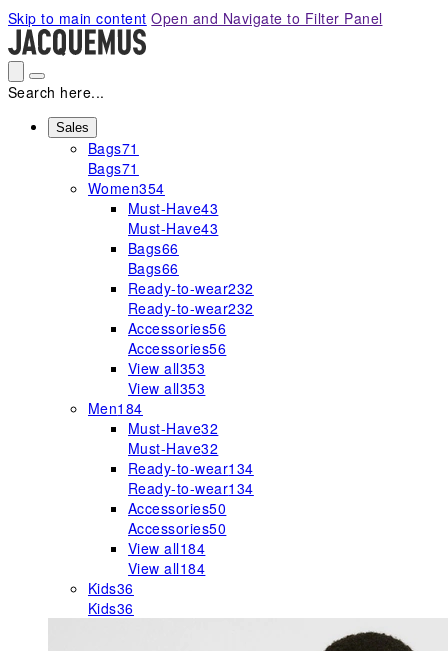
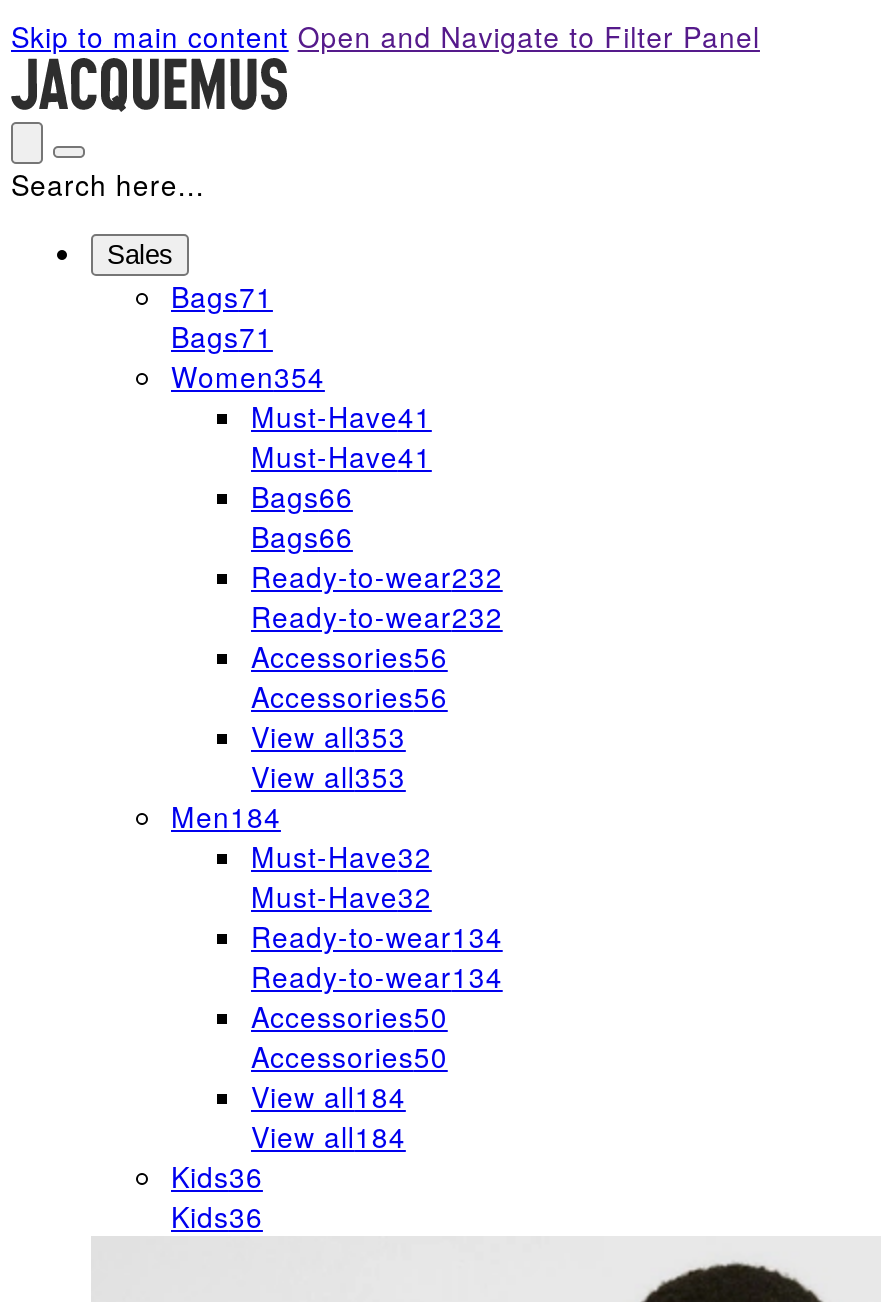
- Must-Have43
+ Must-Have41

- Must-Have43
+ Must-Have41
